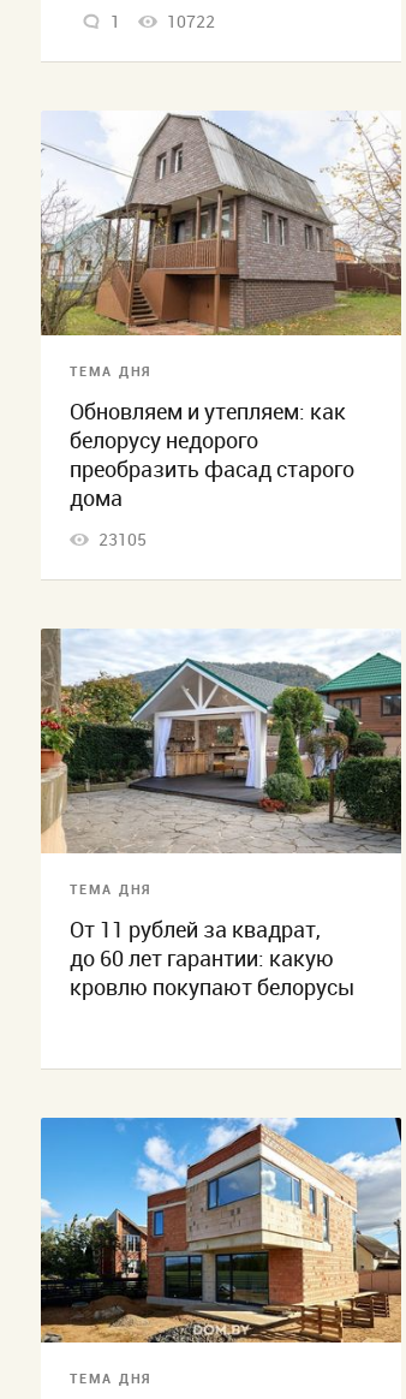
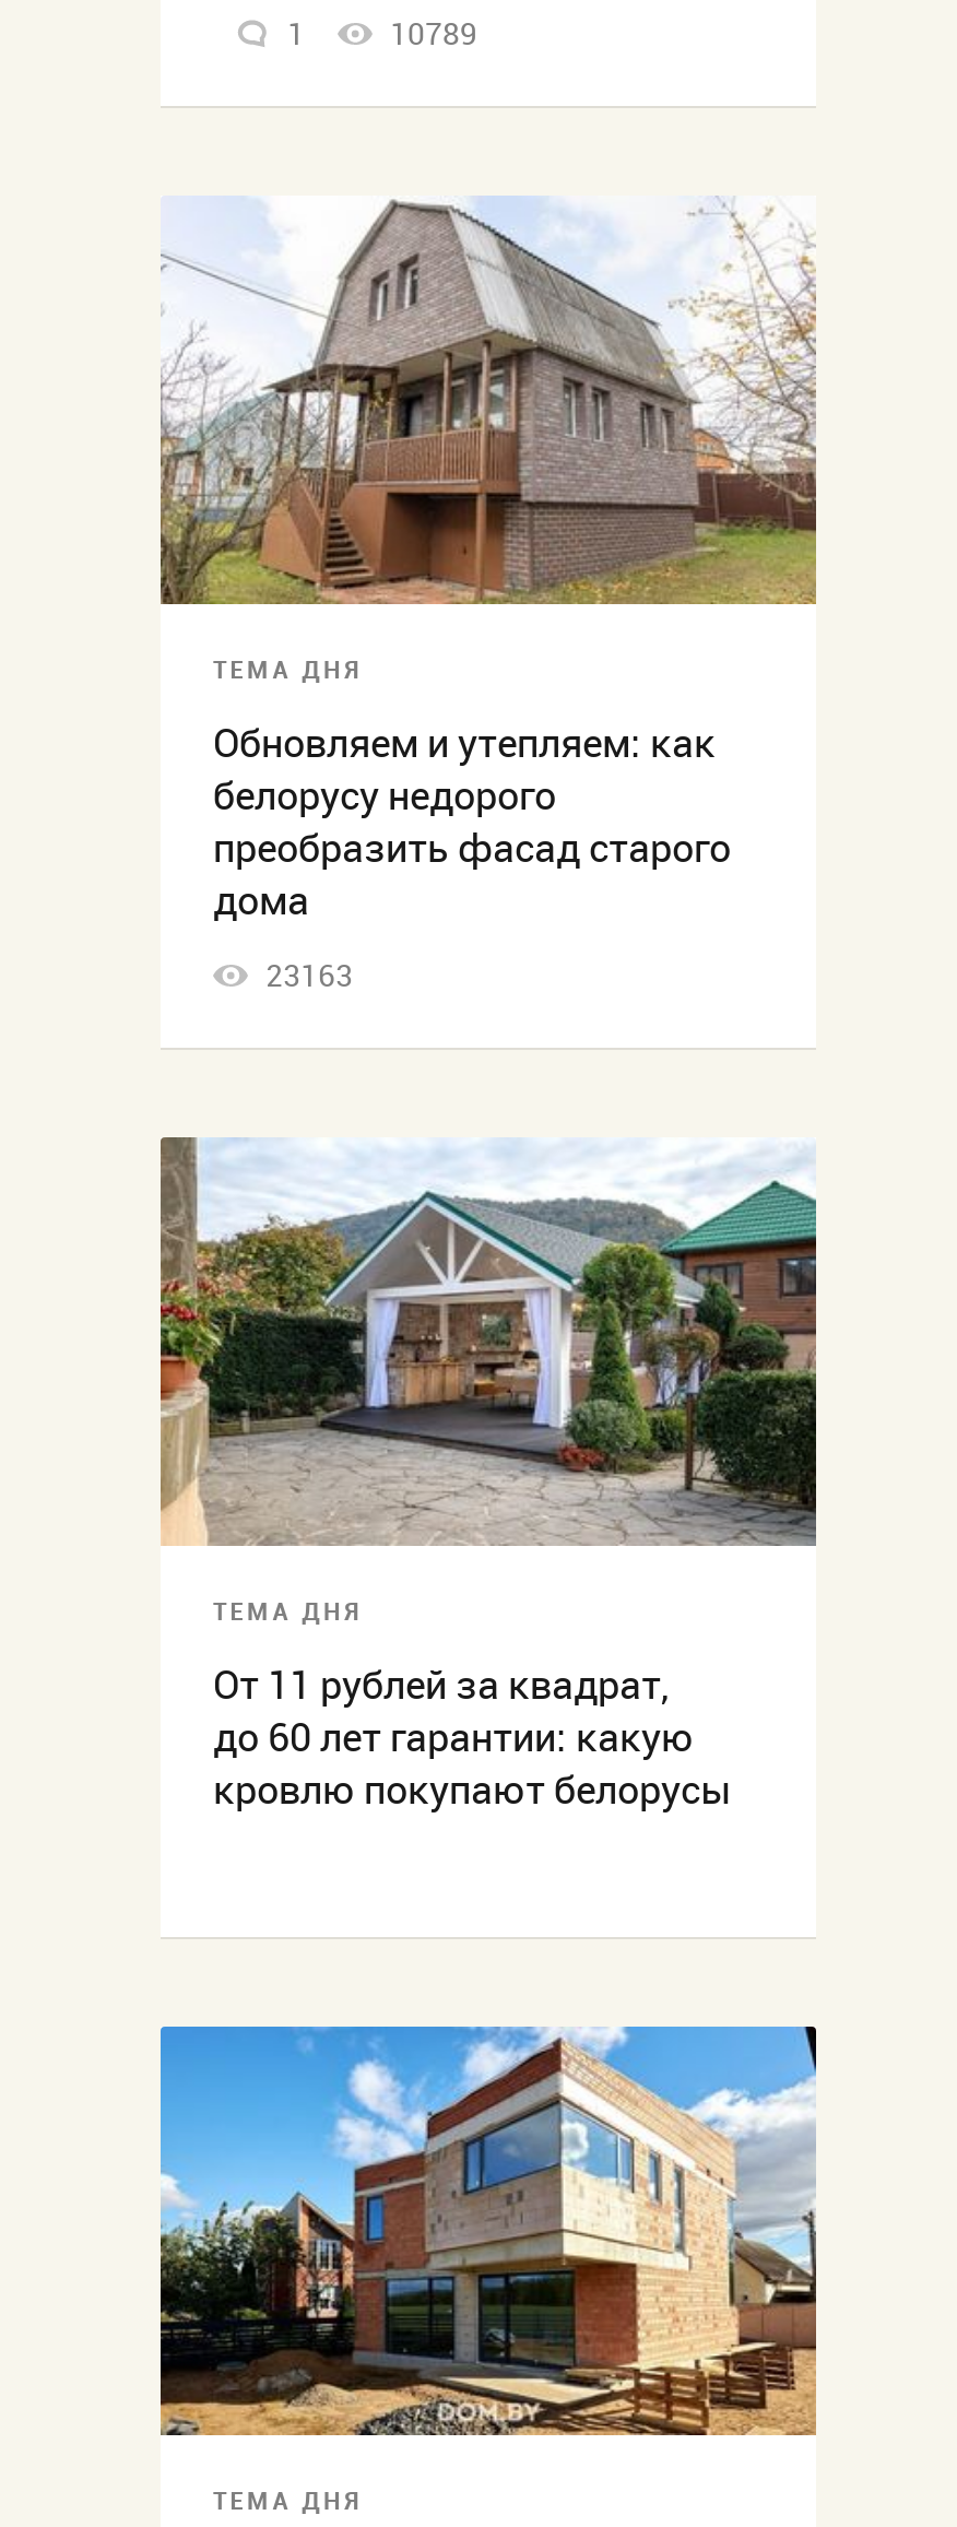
- 10722
+ 10789

- 23105
+ 23163
